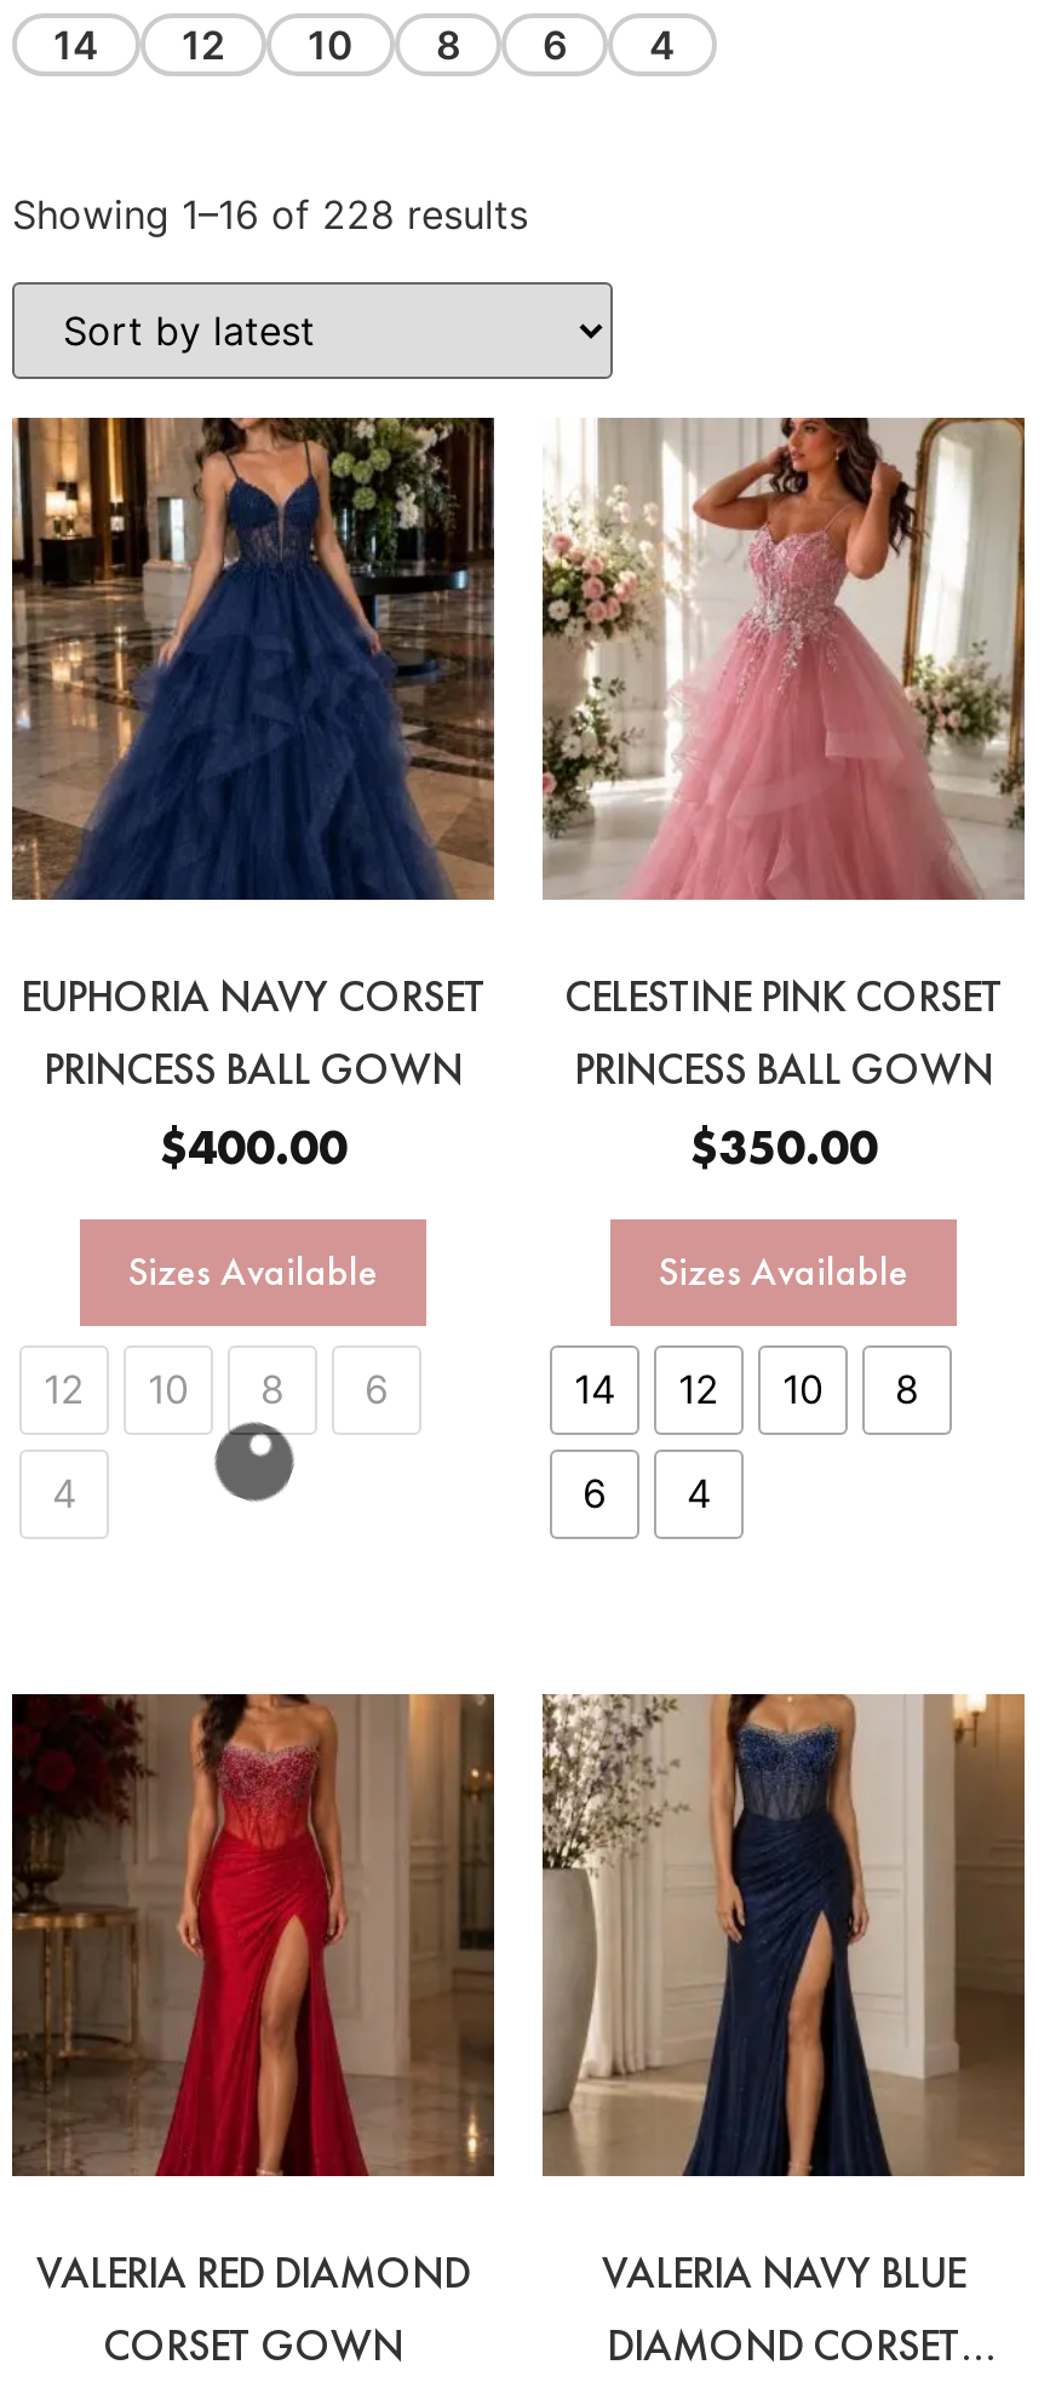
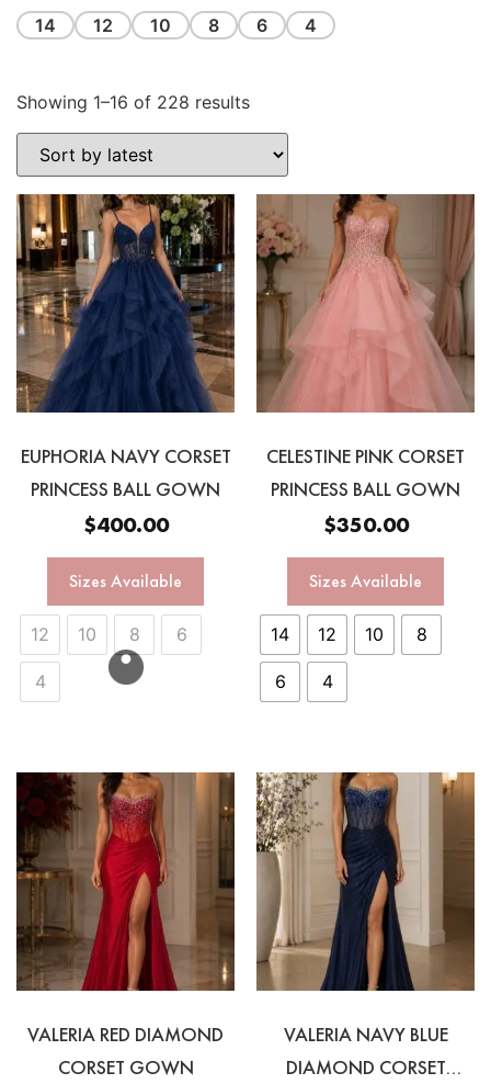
- [image]
+ [image]
